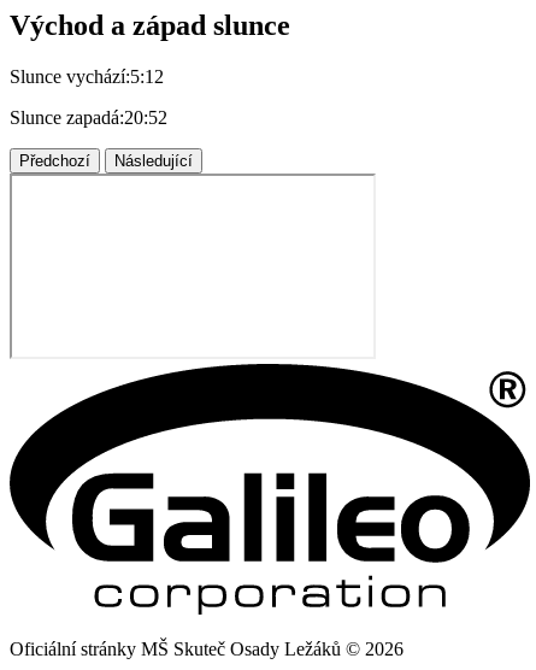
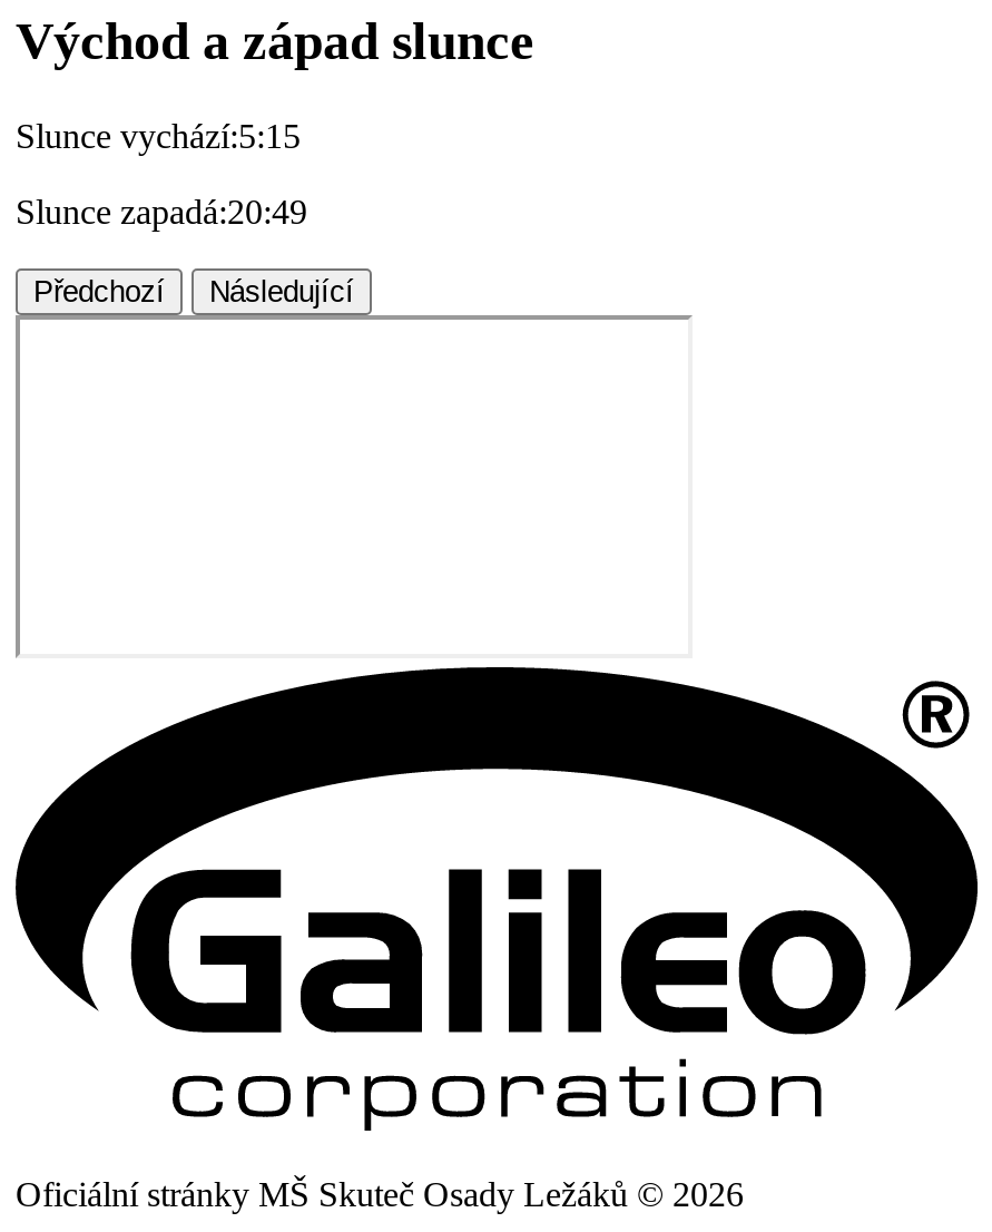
- Slunce vychází:5:12
+ Slunce vychází:5:15

- Slunce zapadá:20:52
+ Slunce zapadá:20:49
